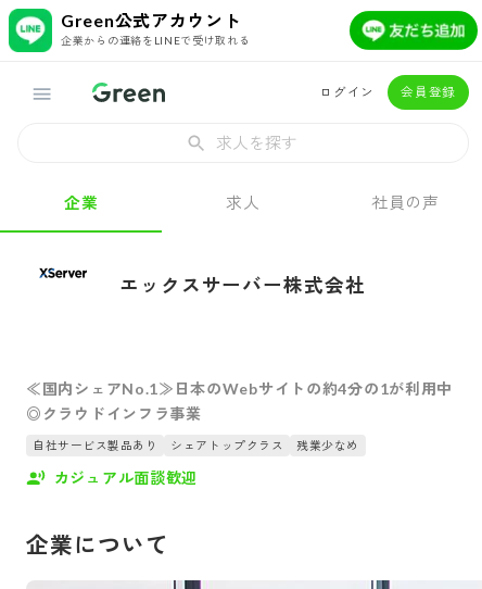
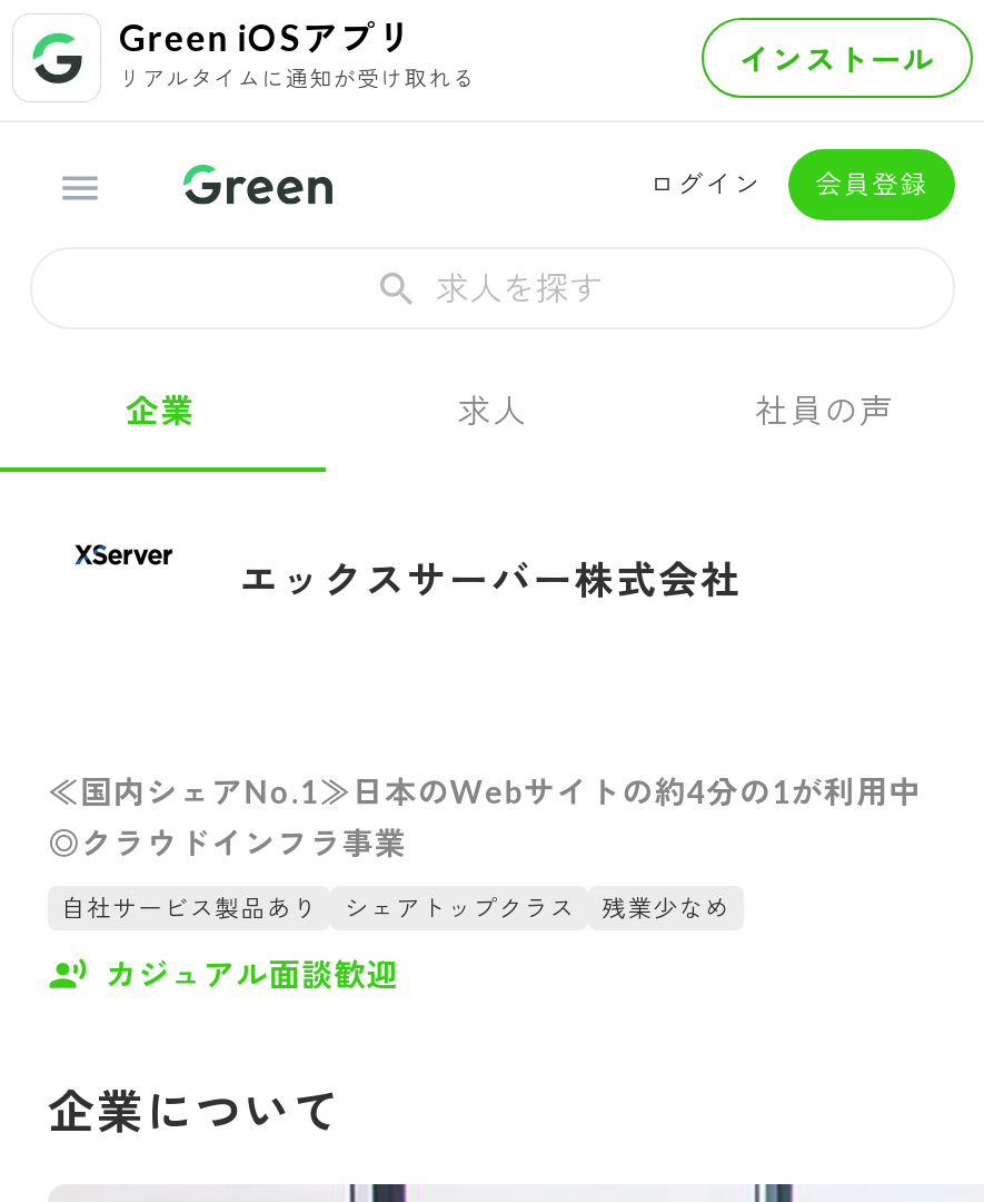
- [image]
- Green公式アカウント
- 企業からの連絡をLINEで受け取れる
+ [image]
+ Green iOSアプリ
+ リアルタイムに通知が受け取れる
+ インストール
